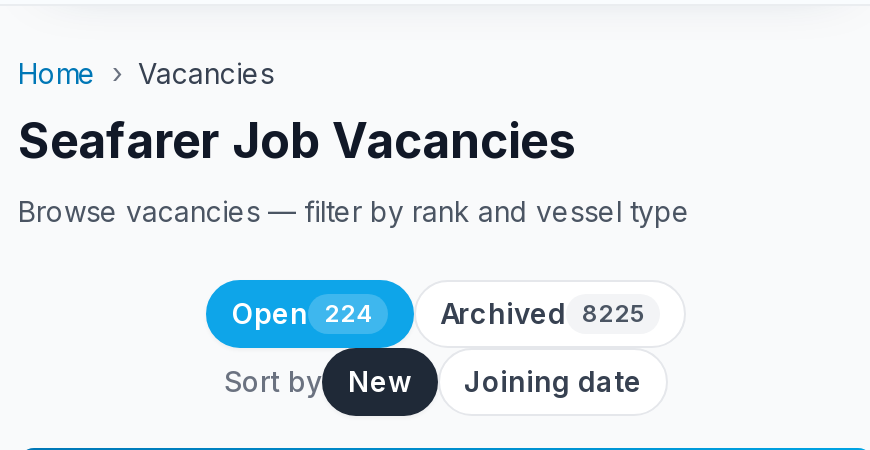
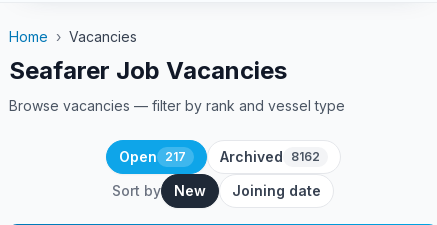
- Open 224
+ Open 217

- Archived 8225
+ Archived 8162
